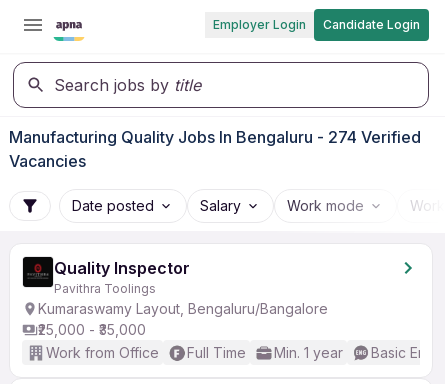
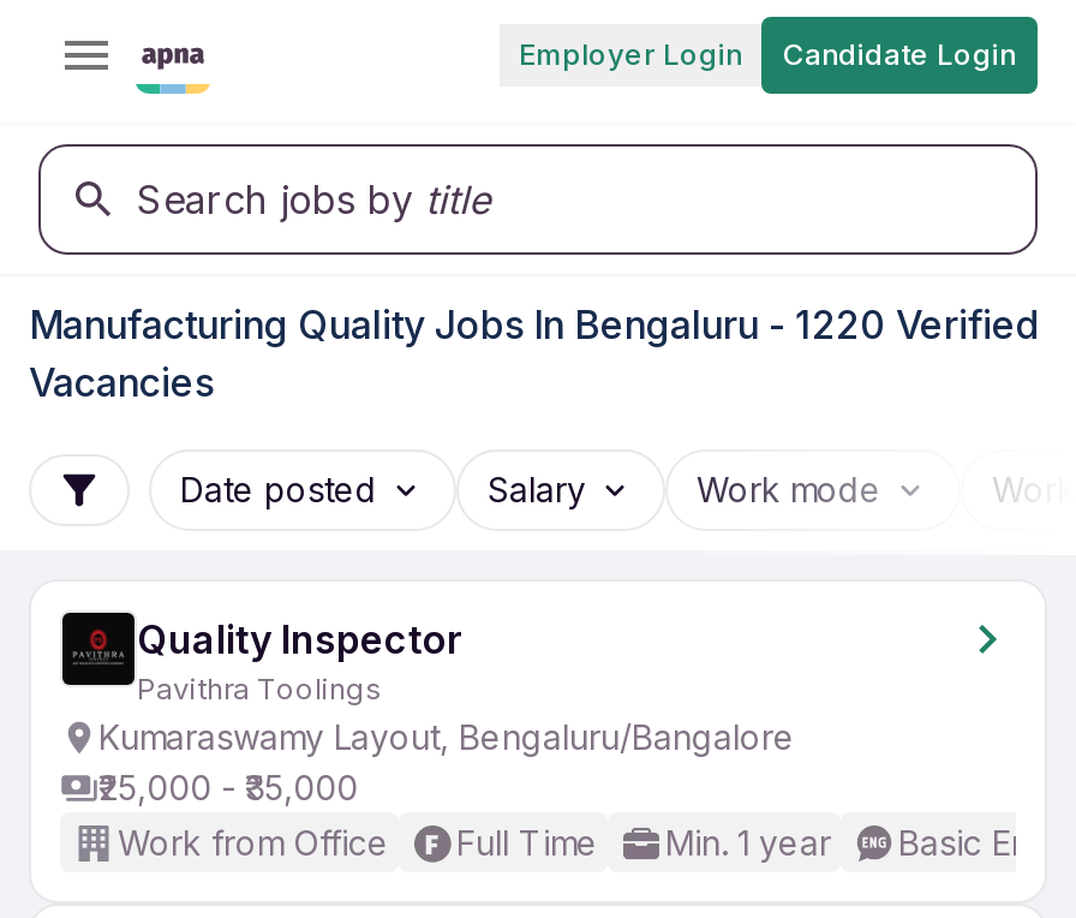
- Manufacturing Quality Jobs In Bengaluru - 274 Verified
+ Manufacturing Quality Jobs In Bengaluru - 1220 Verified
